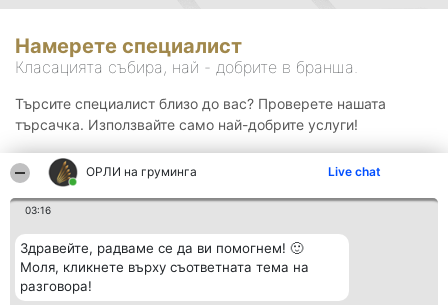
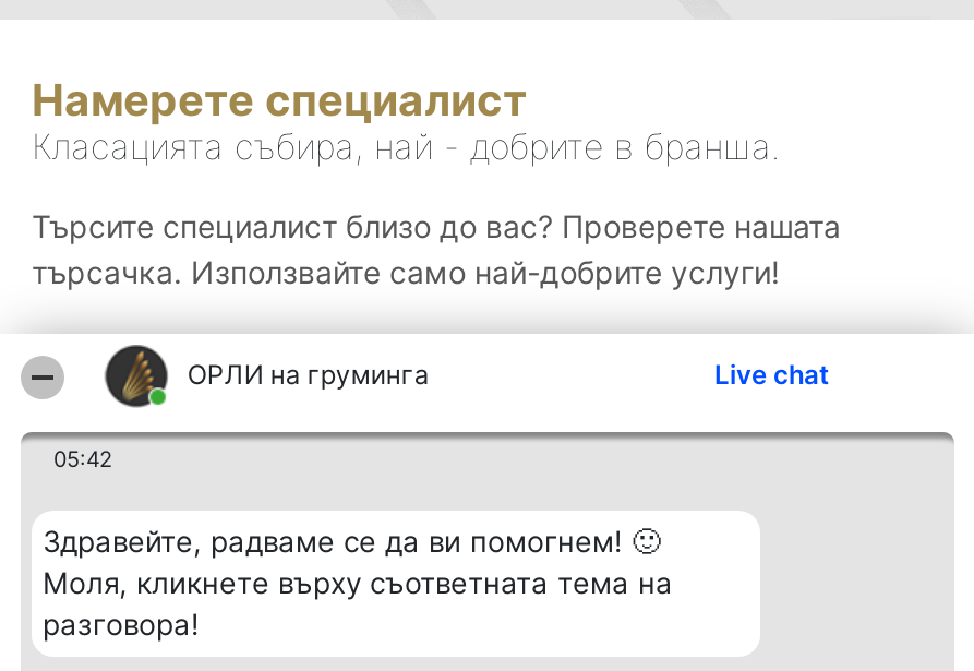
- 03:16
+ 05:42
